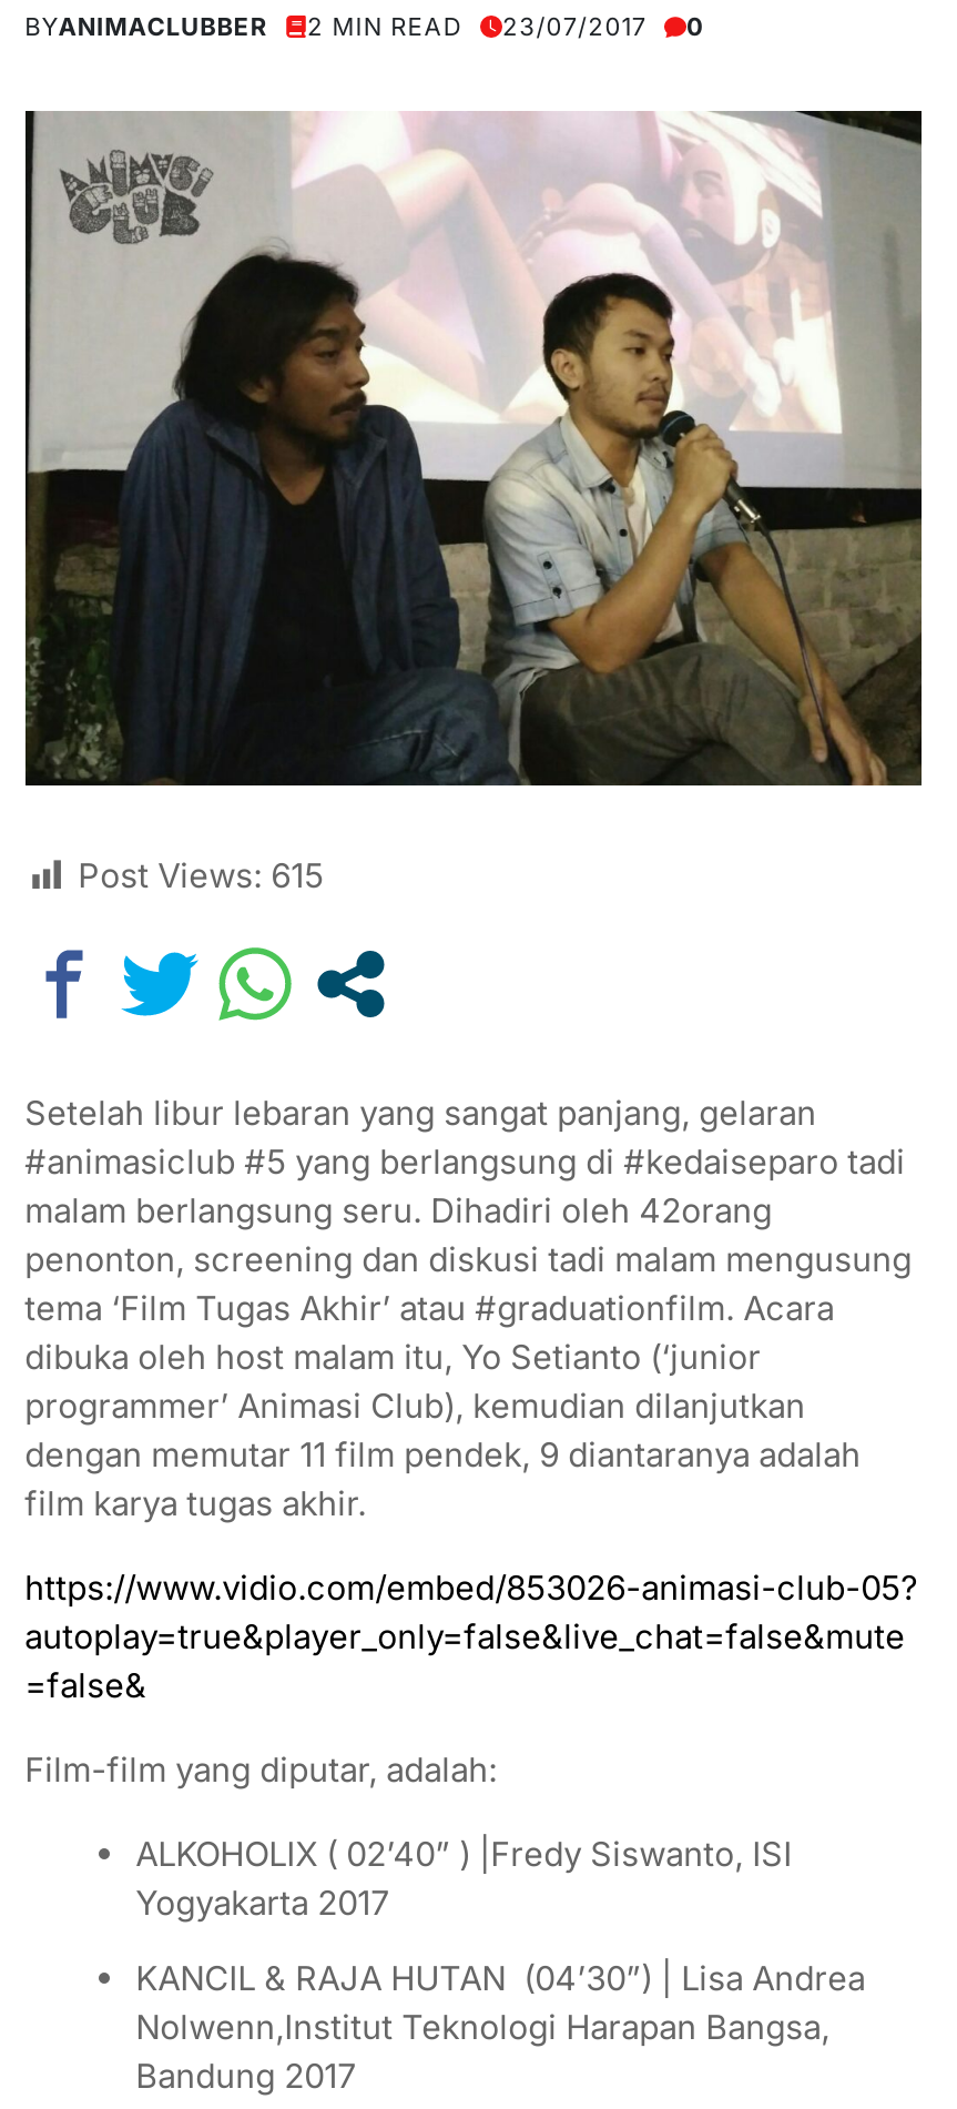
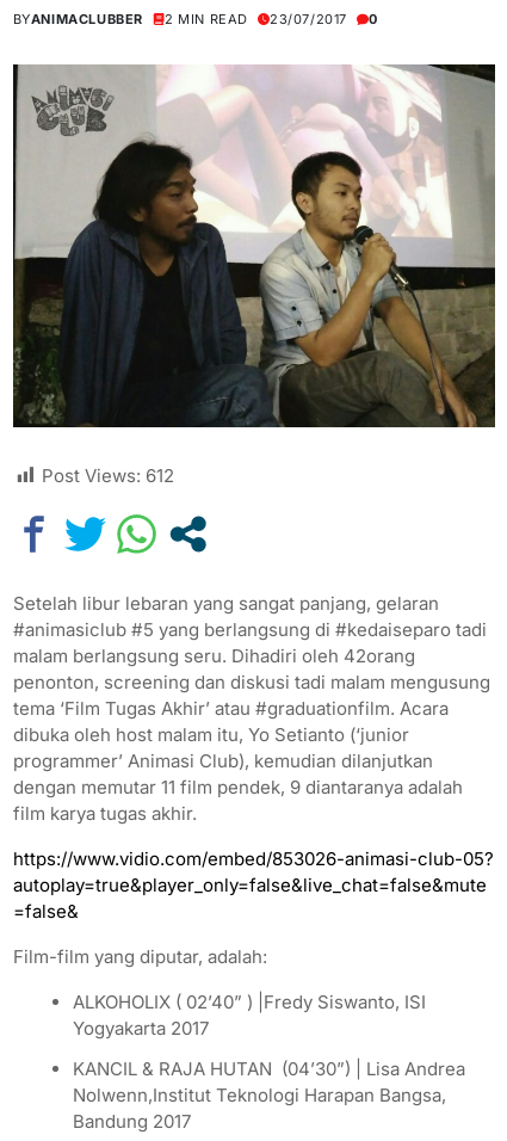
- Post Views: 615
+ Post Views: 612
